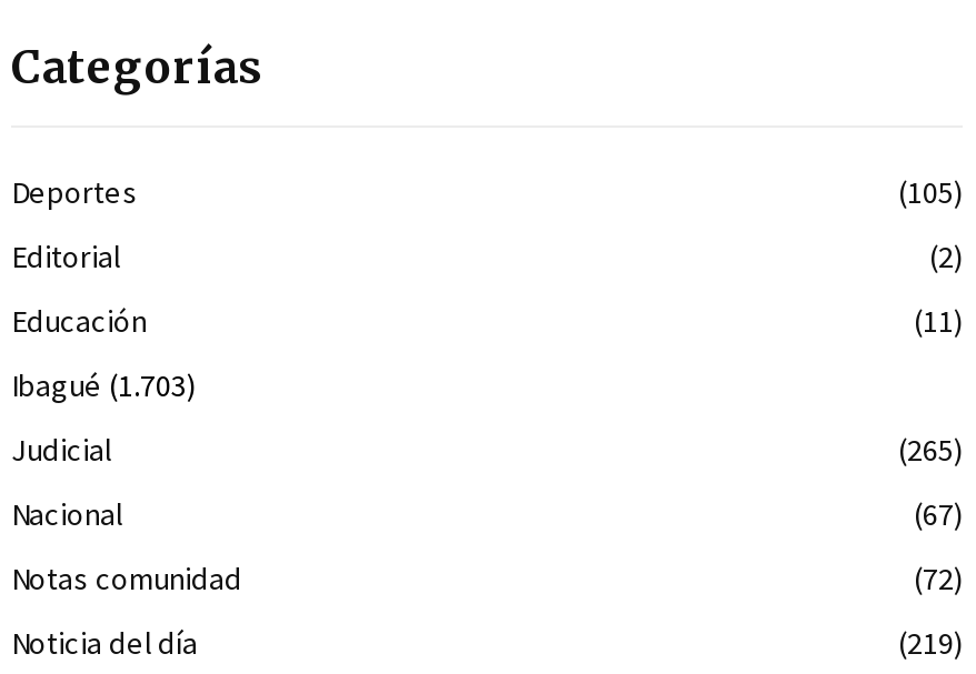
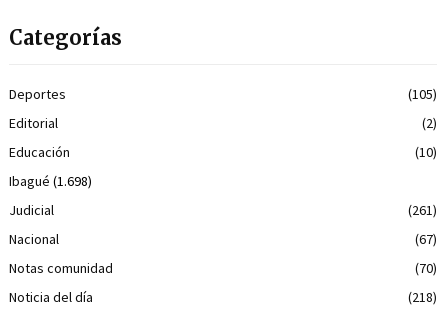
- (11)
+ (10)

- Ibagué (1.703)
+ Ibagué (1.698)

- (265)
+ (261)

- (72)
+ (70)

- (219)
+ (218)
